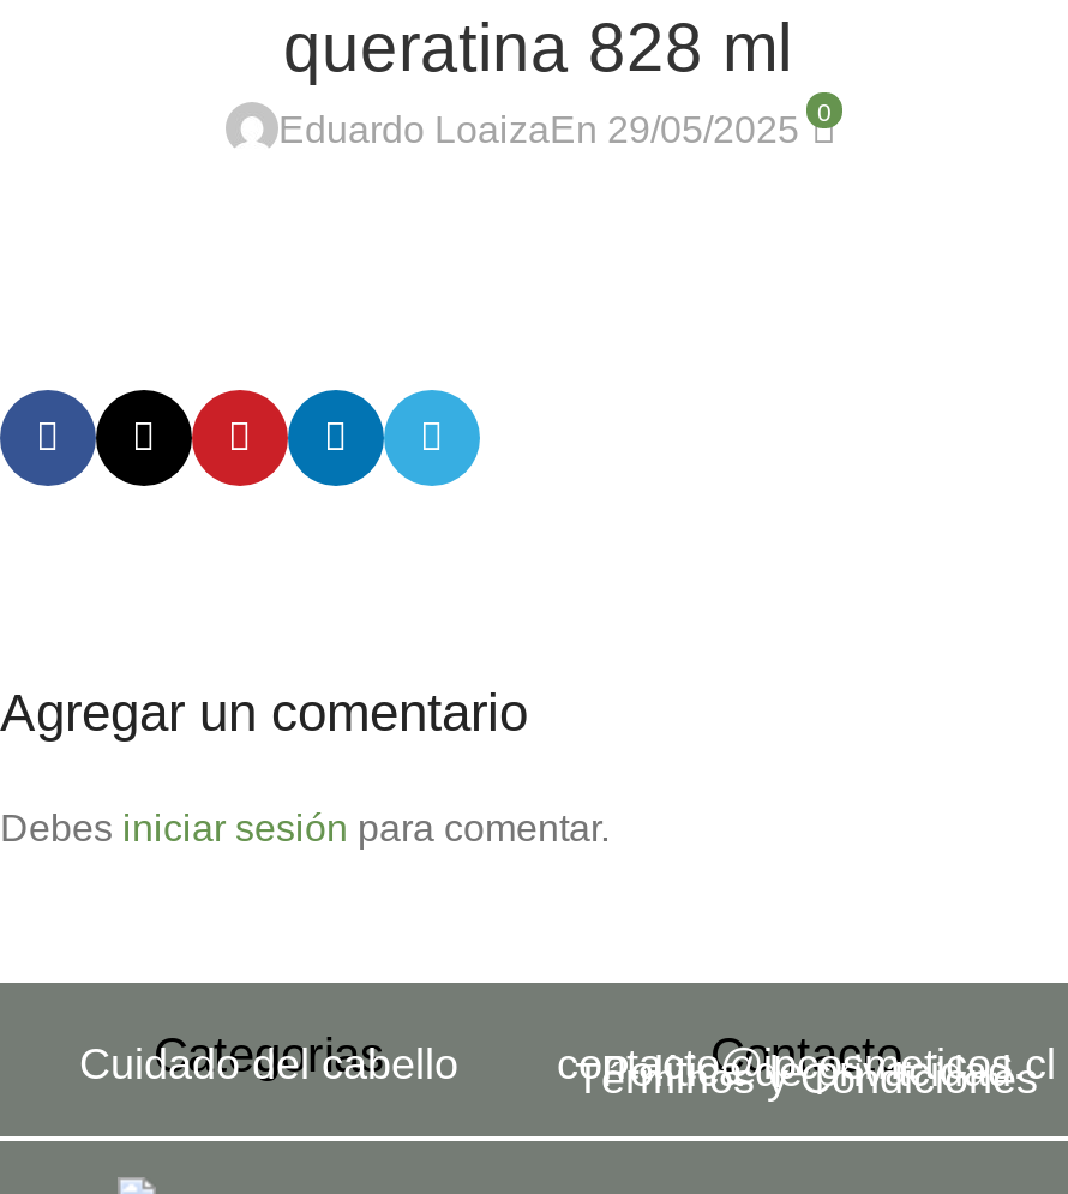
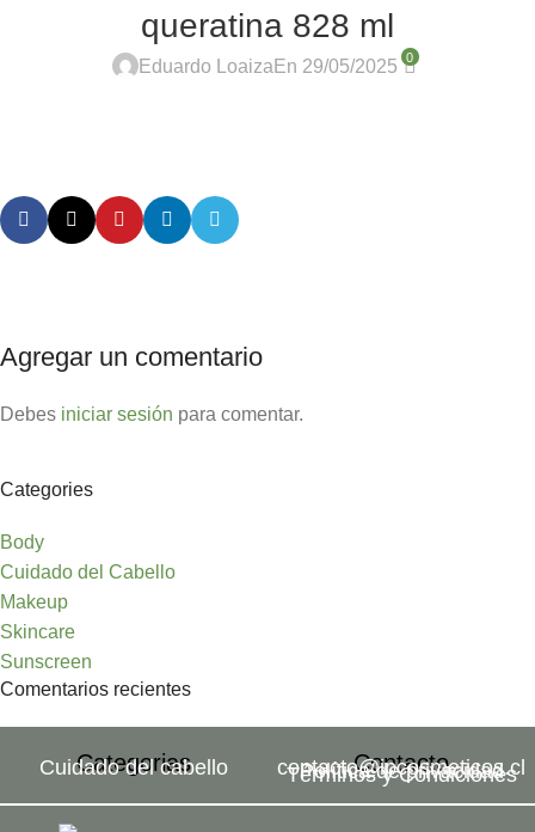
+ Categories
+ Body
+ Cuidado del Cabello
+ Makeup
+ Skincare
+ Sunscreen
+ Comentarios recientes
